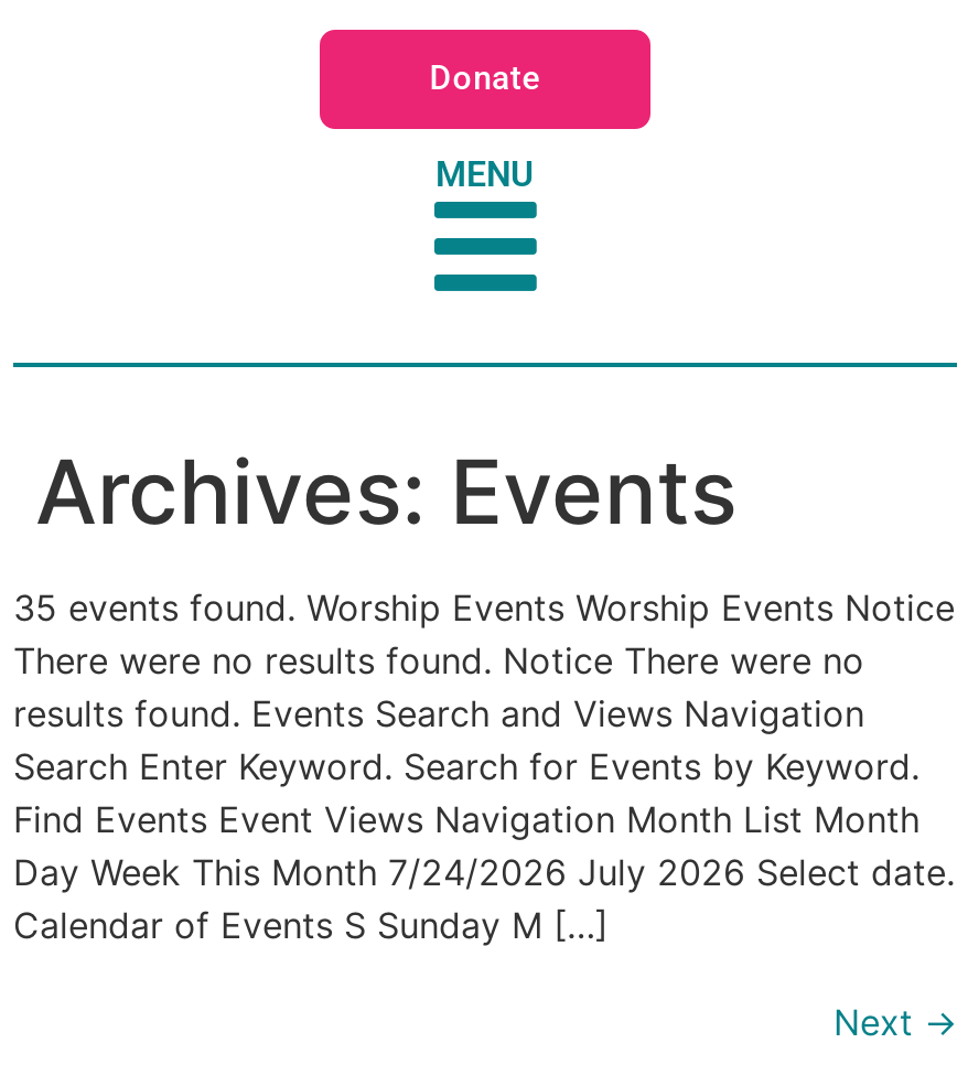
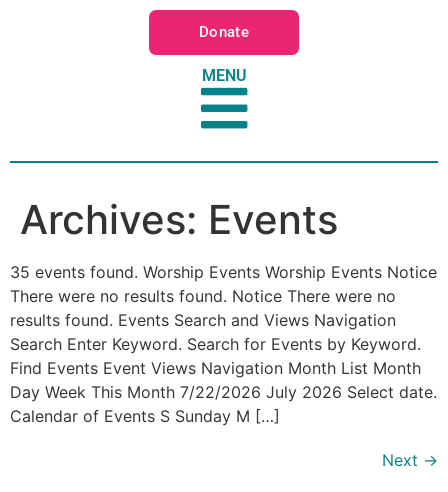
- Day Week This Month 7/24/2026 July 2026 Select date.
+ Day Week This Month 7/22/2026 July 2026 Select date.
